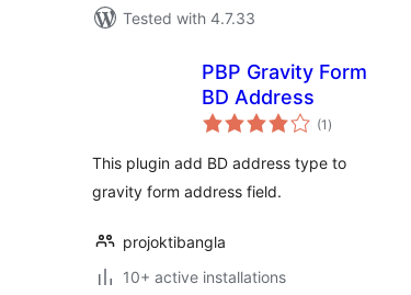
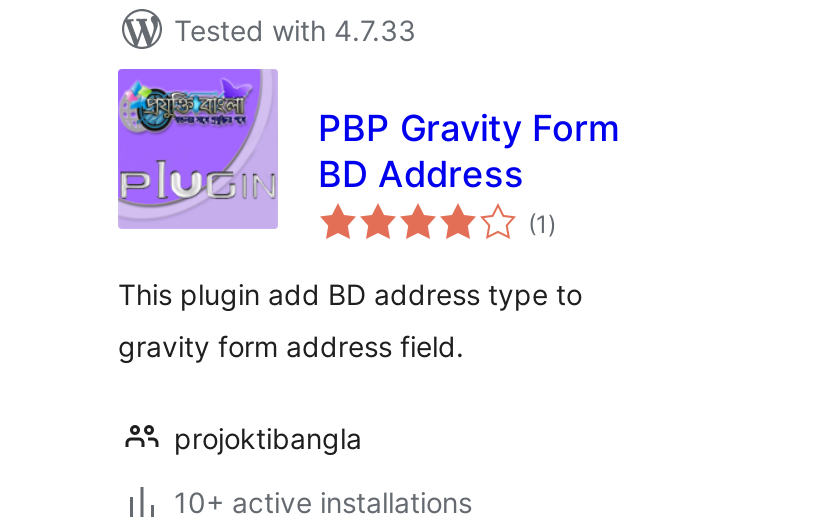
+ [image]
